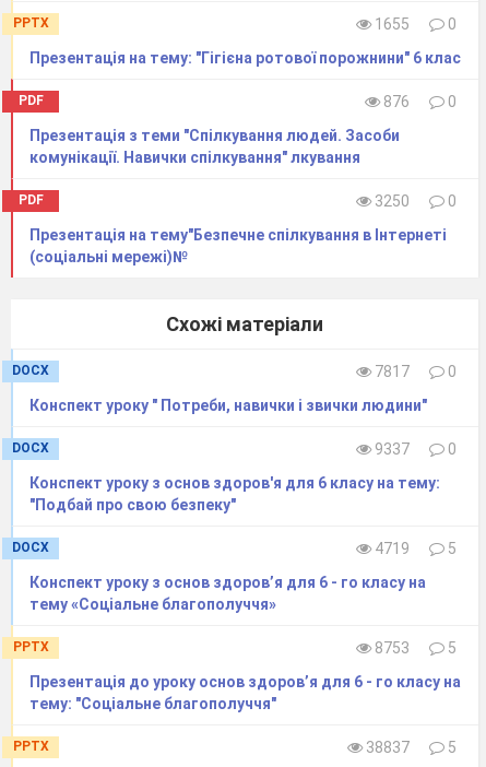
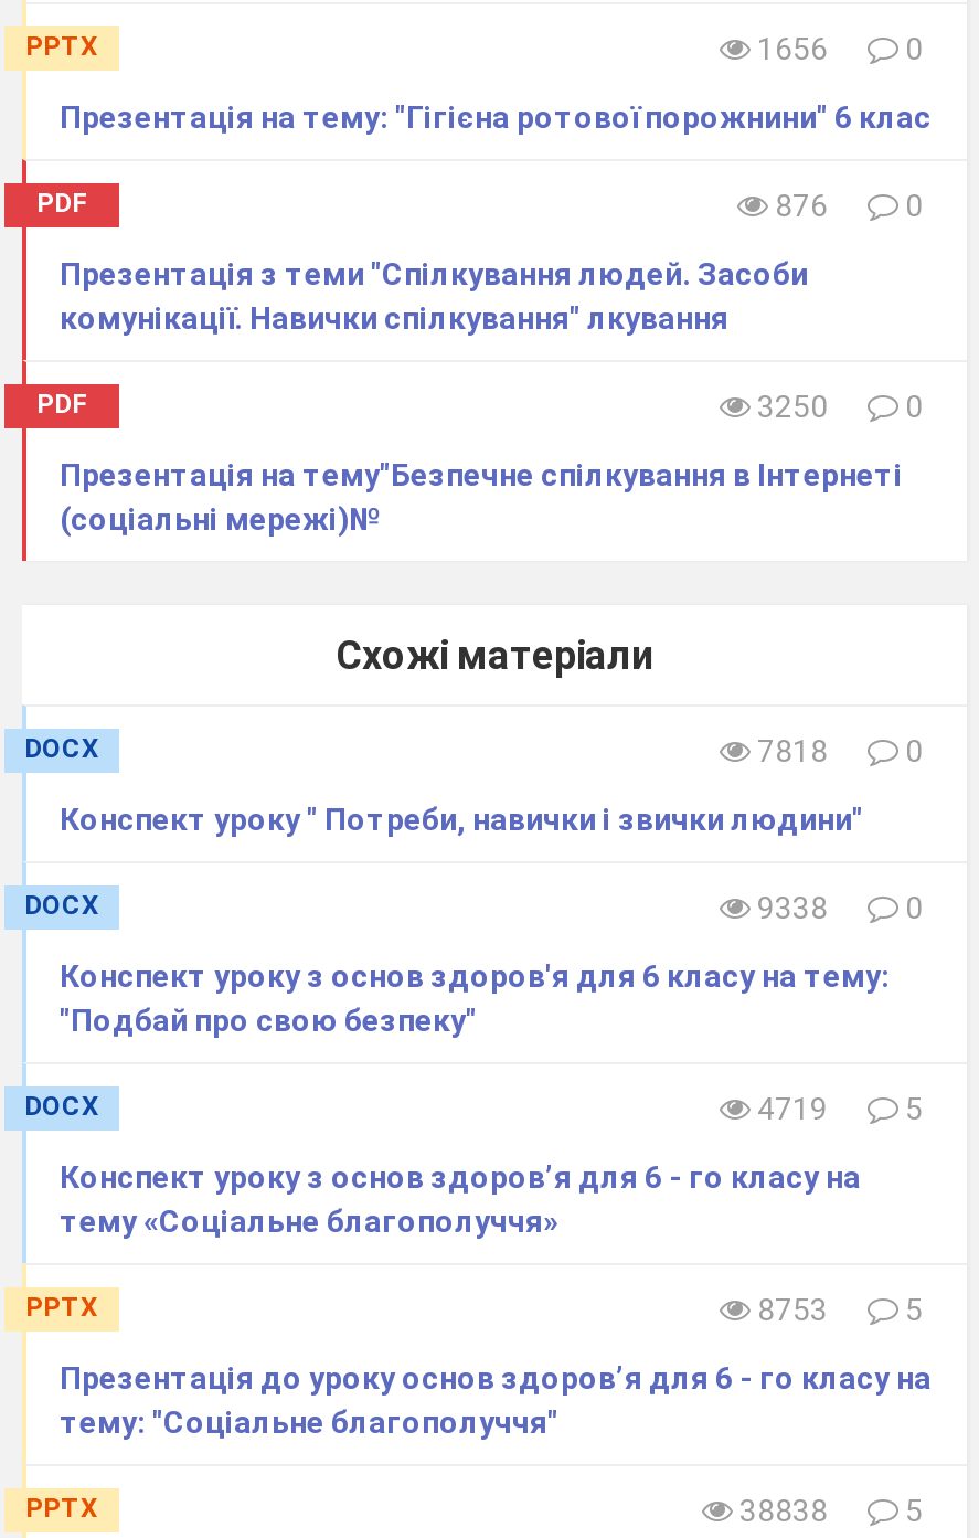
- 1655
+ 1656

- 7817 0
+ 7818 0

- 9337 0
+ 9338 0

- 38837 5
+ 38838 5
